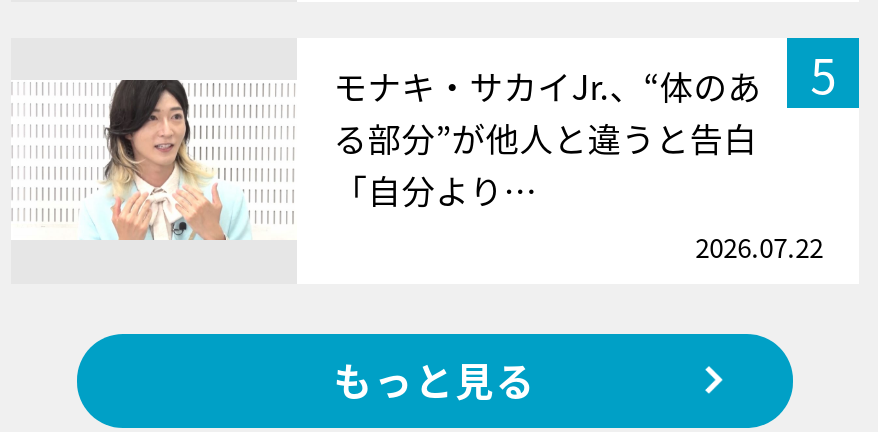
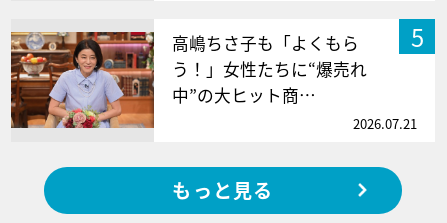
- [image]
- モナキ・サカイJr.、“体のあ
- る部分”が他人と違うと告白
- 「自分より…
- 2026.07.22
+ [image]
+ 高嶋ちさ子も「よくもら
+ う！」女性たちに“爆売れ
+ 中”の大ヒット商…
+ 2026.07.21
